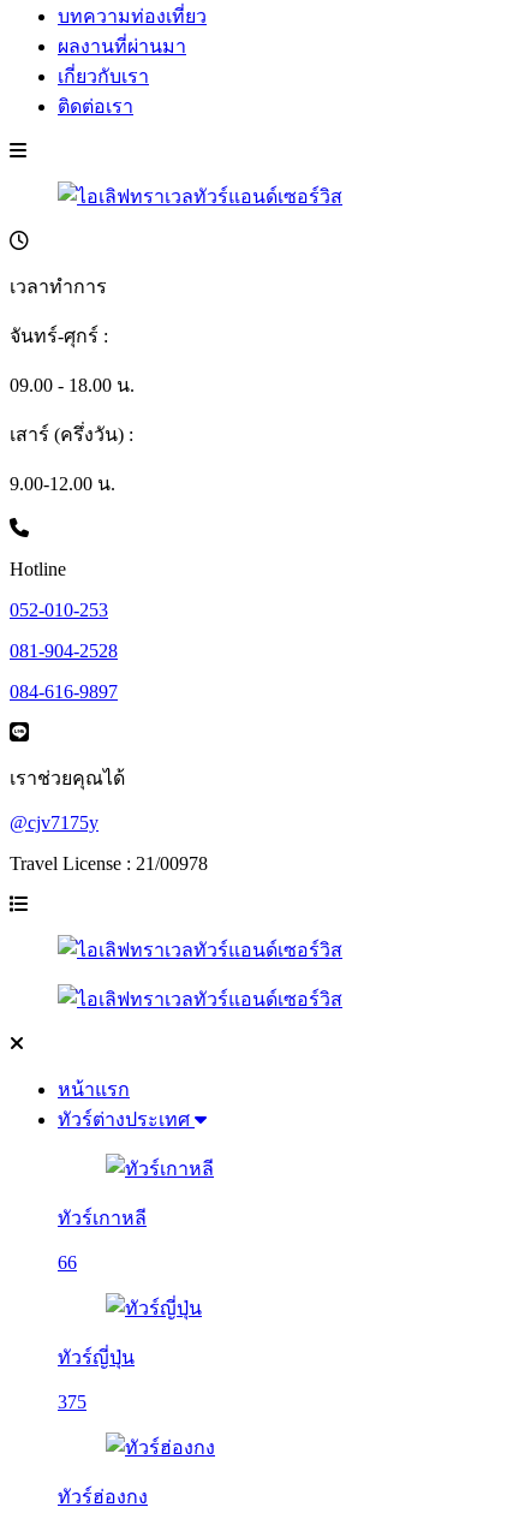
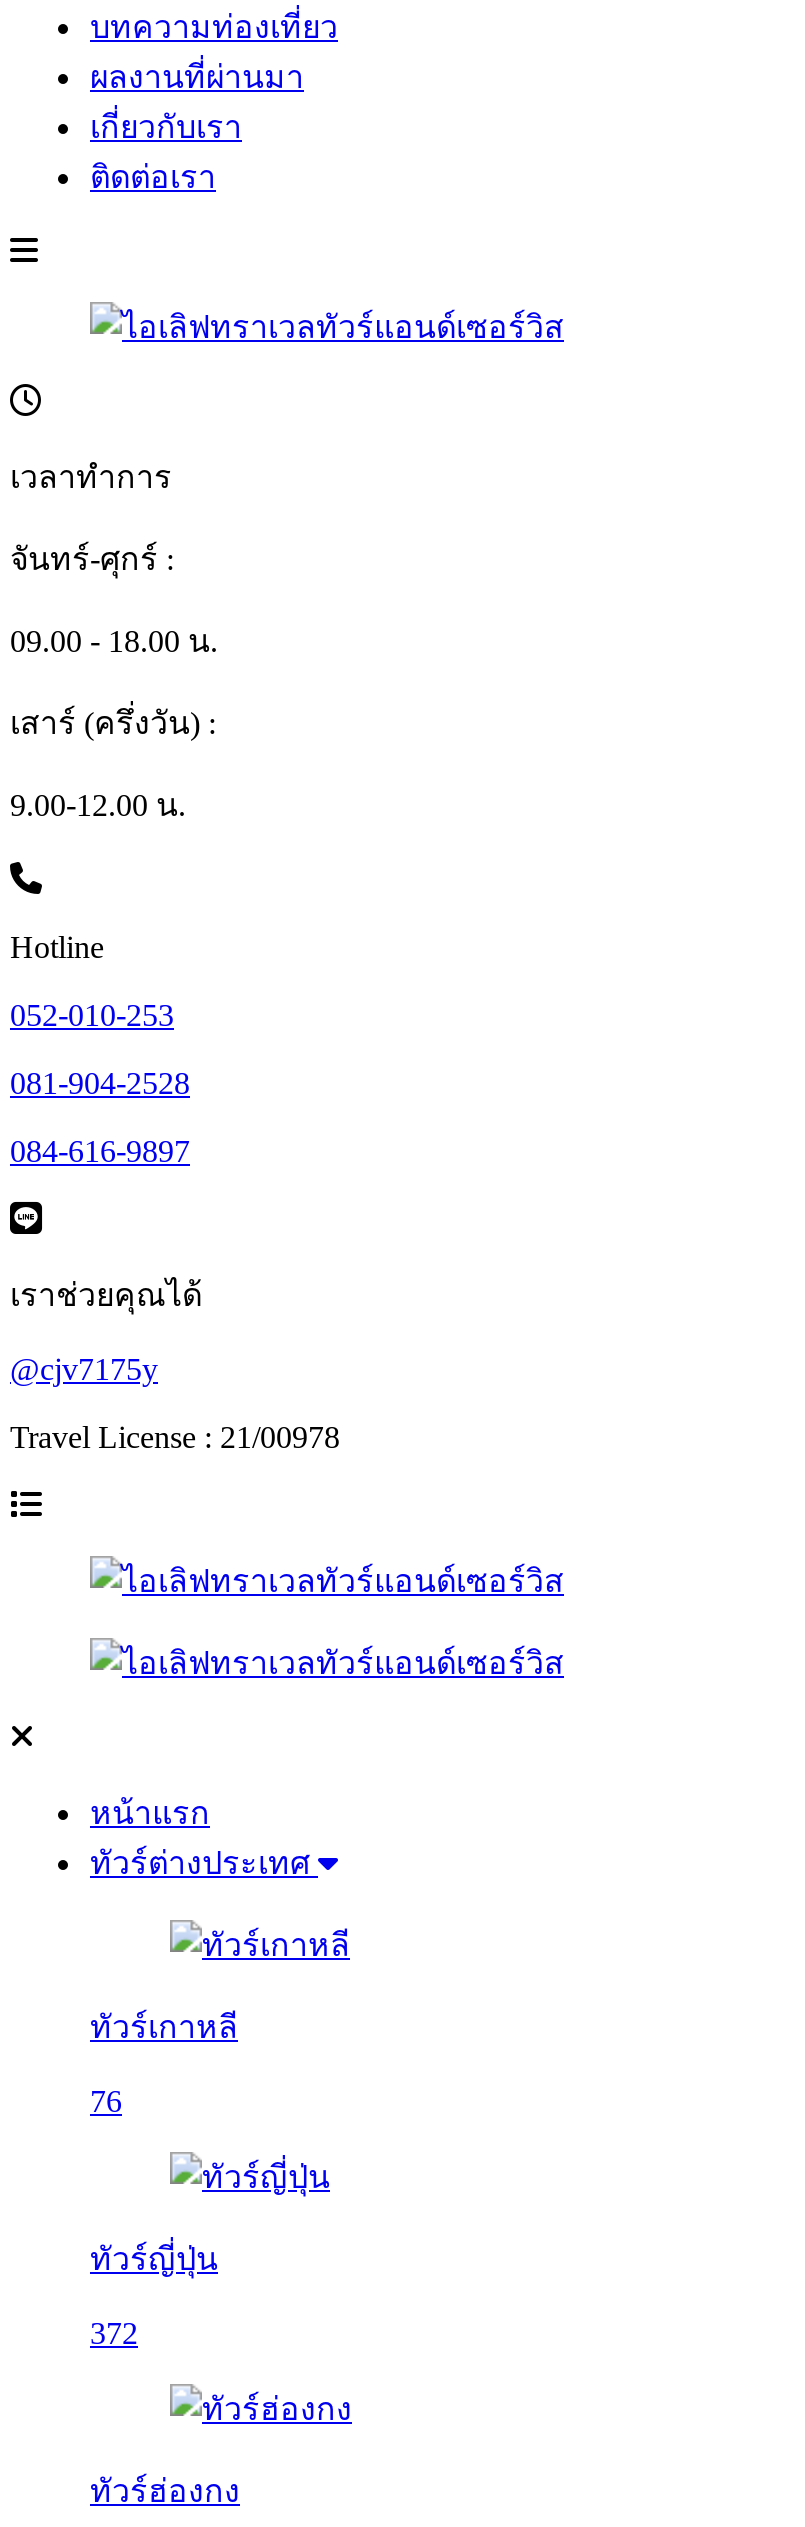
- 66
+ 76

- 375
+ 372
